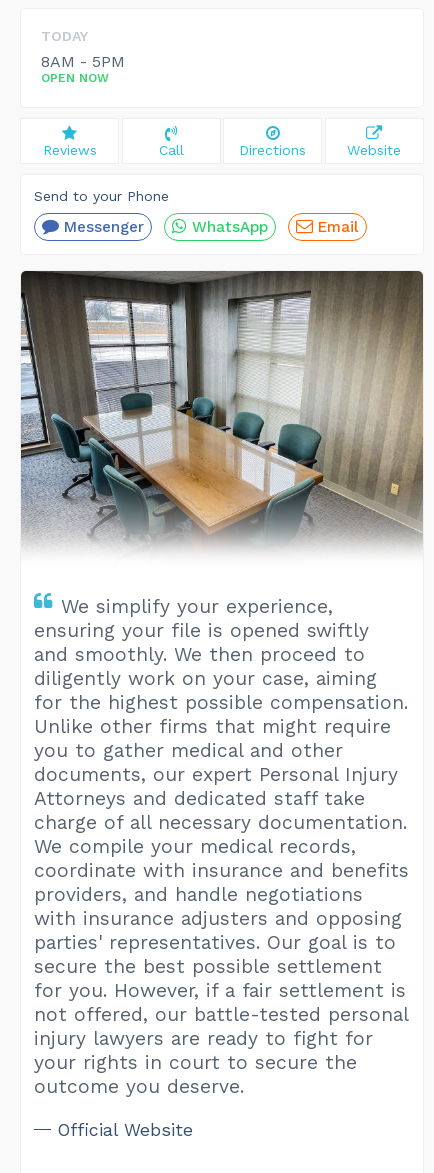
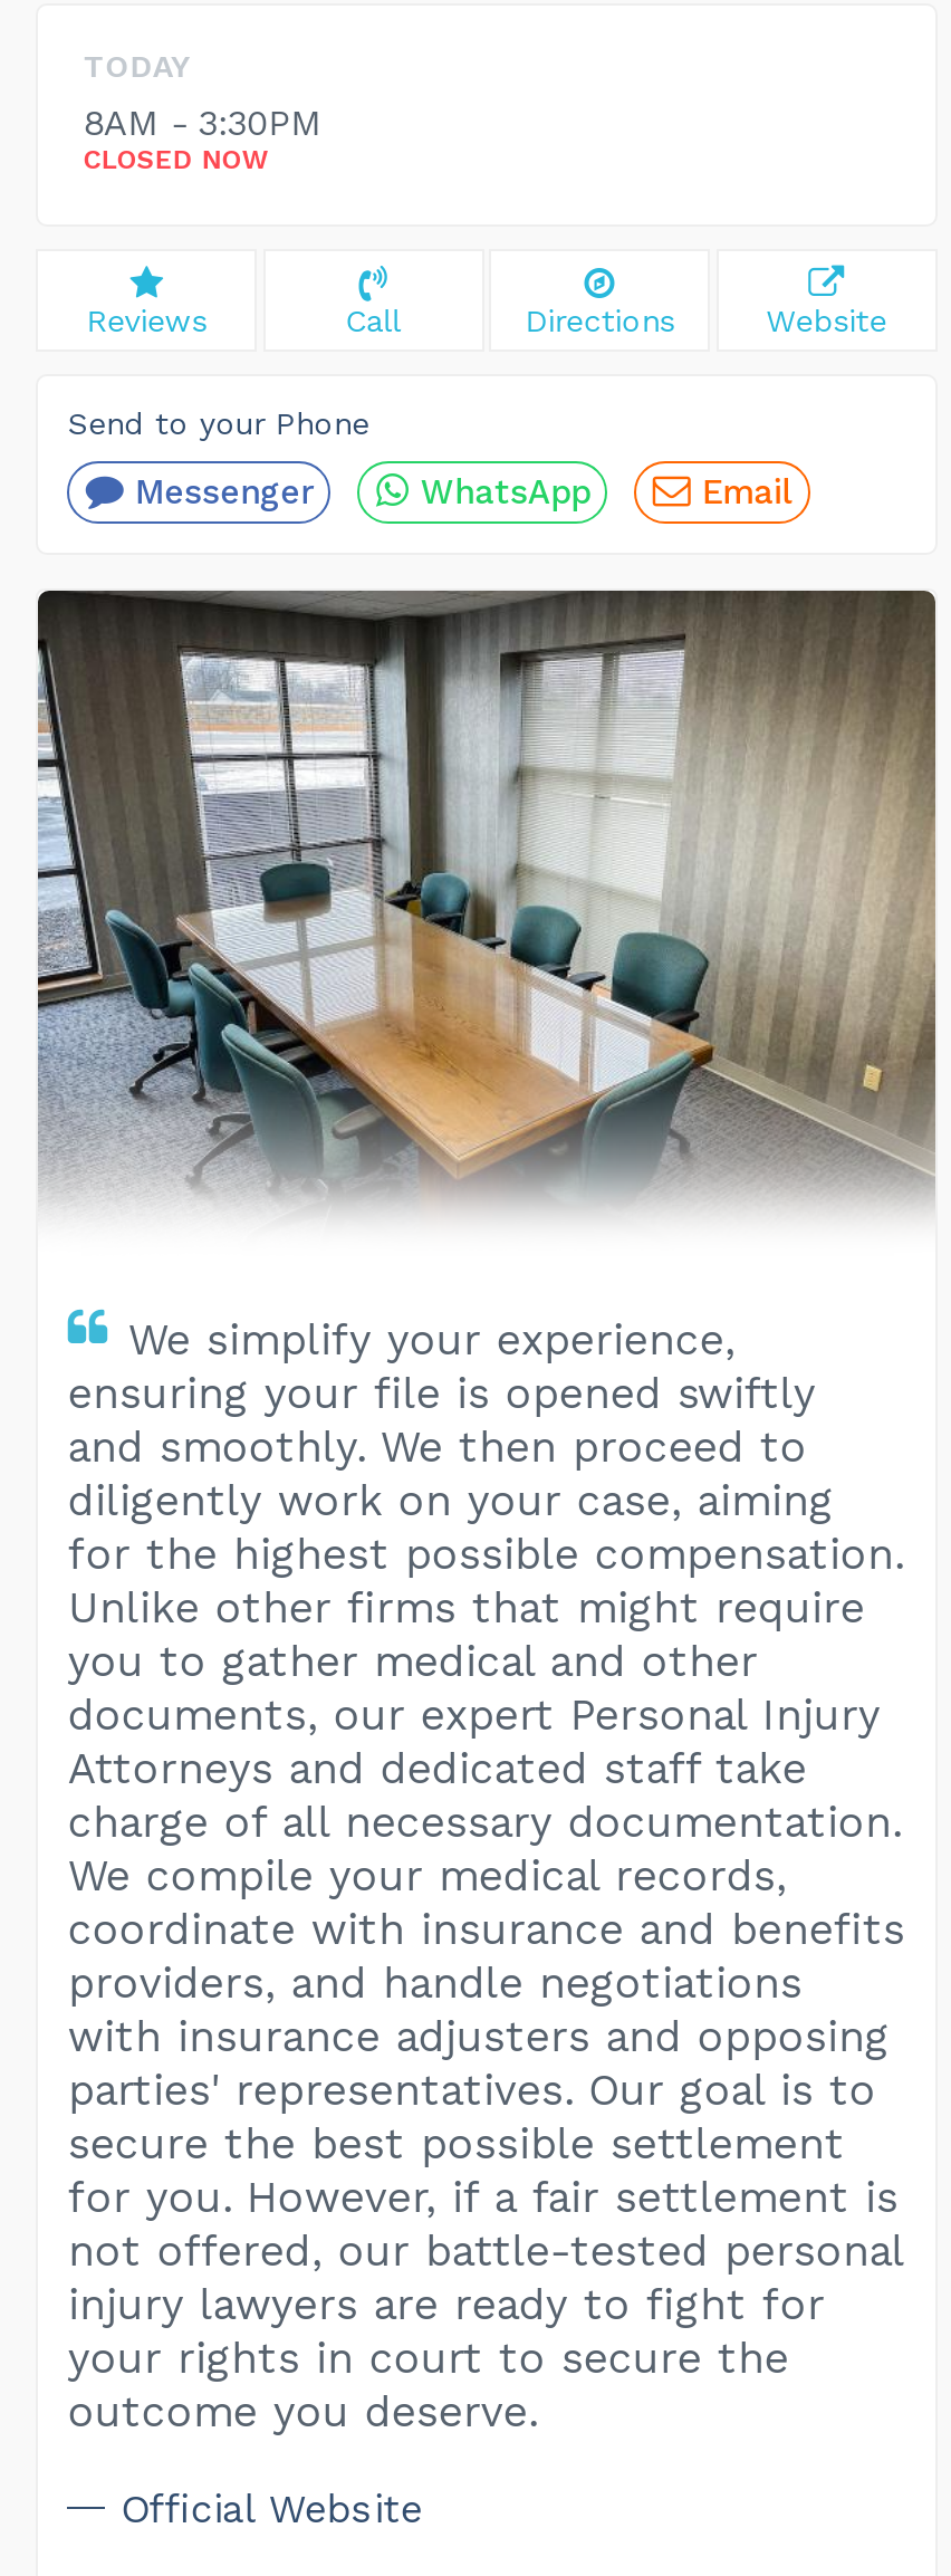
- 8AM - 5PM
+ 8AM - 3:30PM

- OPEN NOW
+ CLOSED NOW
